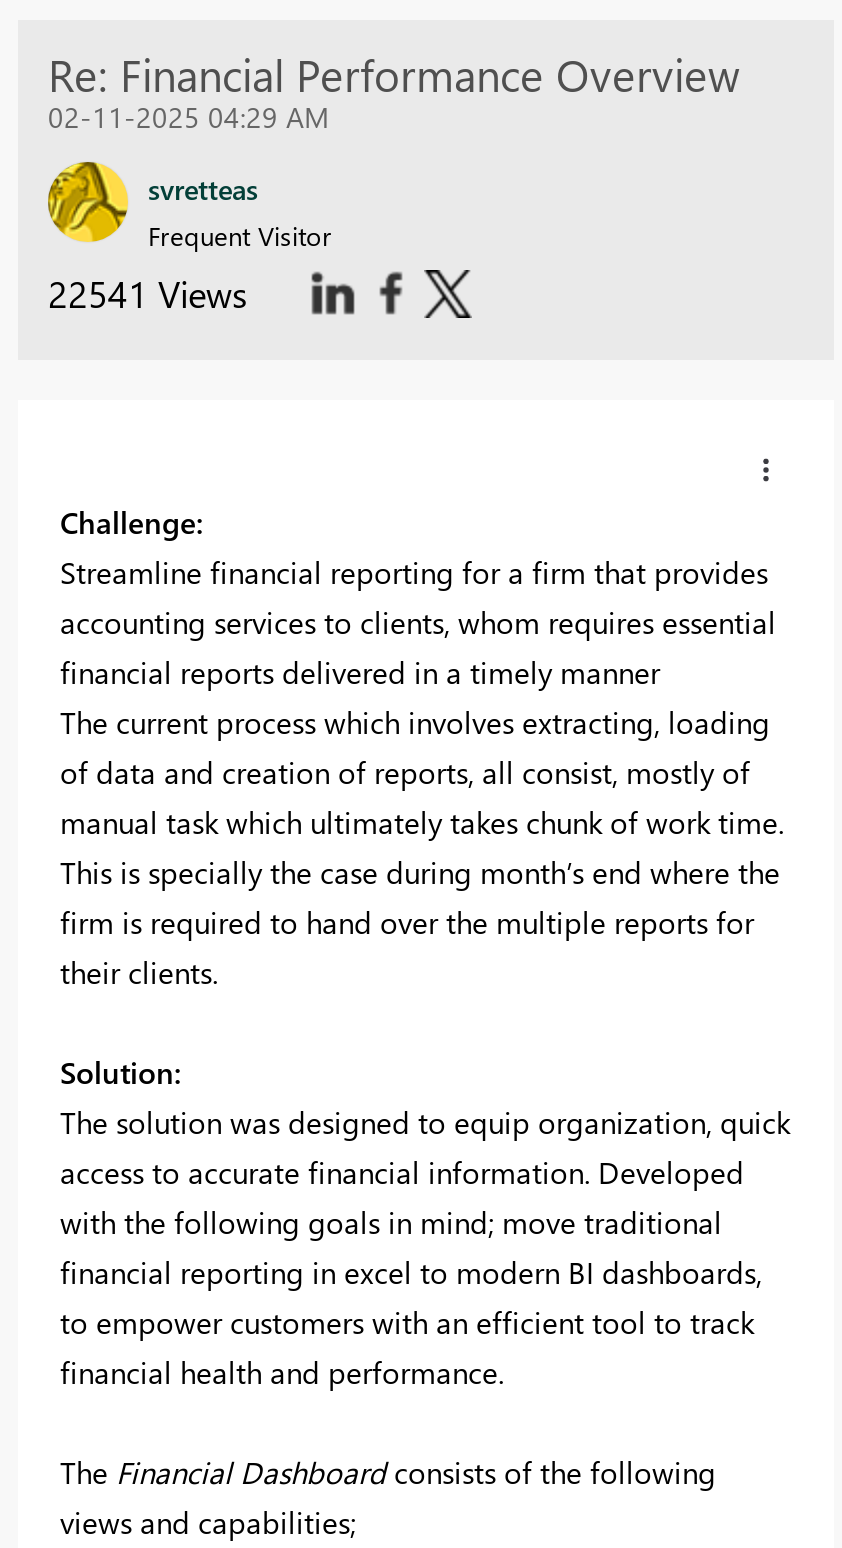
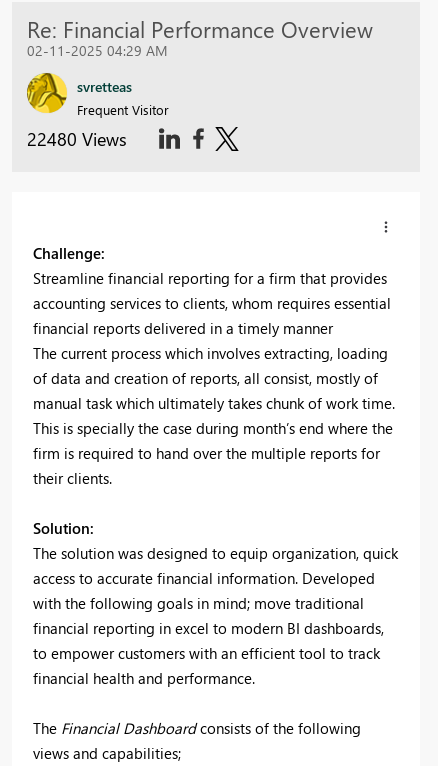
- 22541 Views
+ 22480 Views
